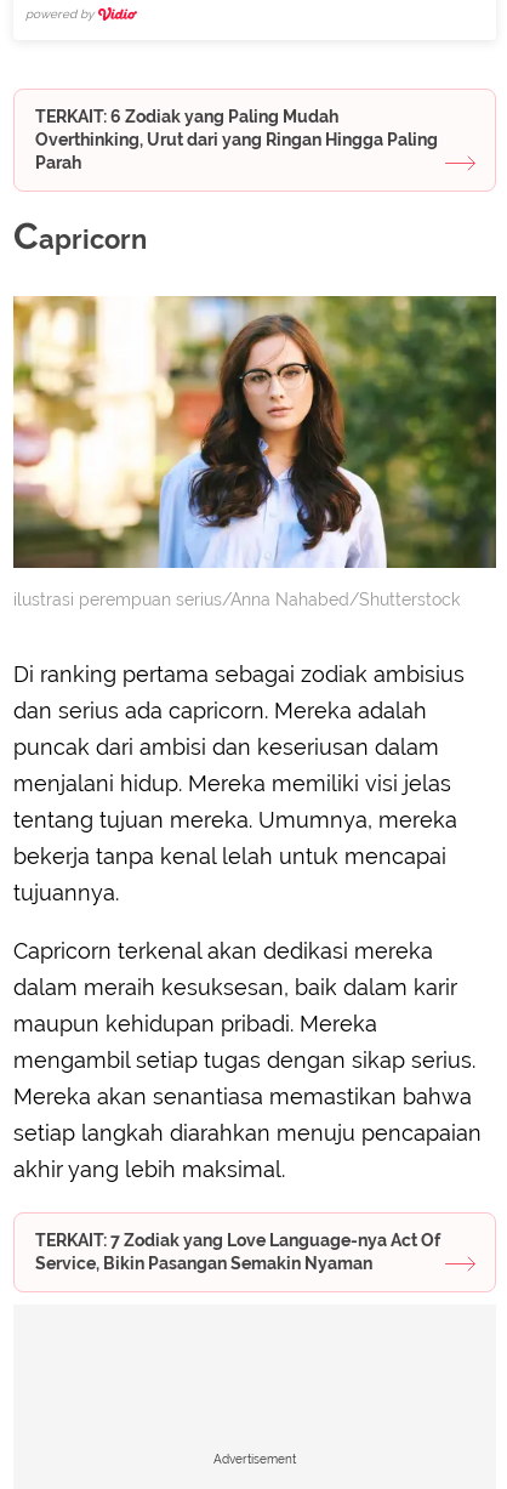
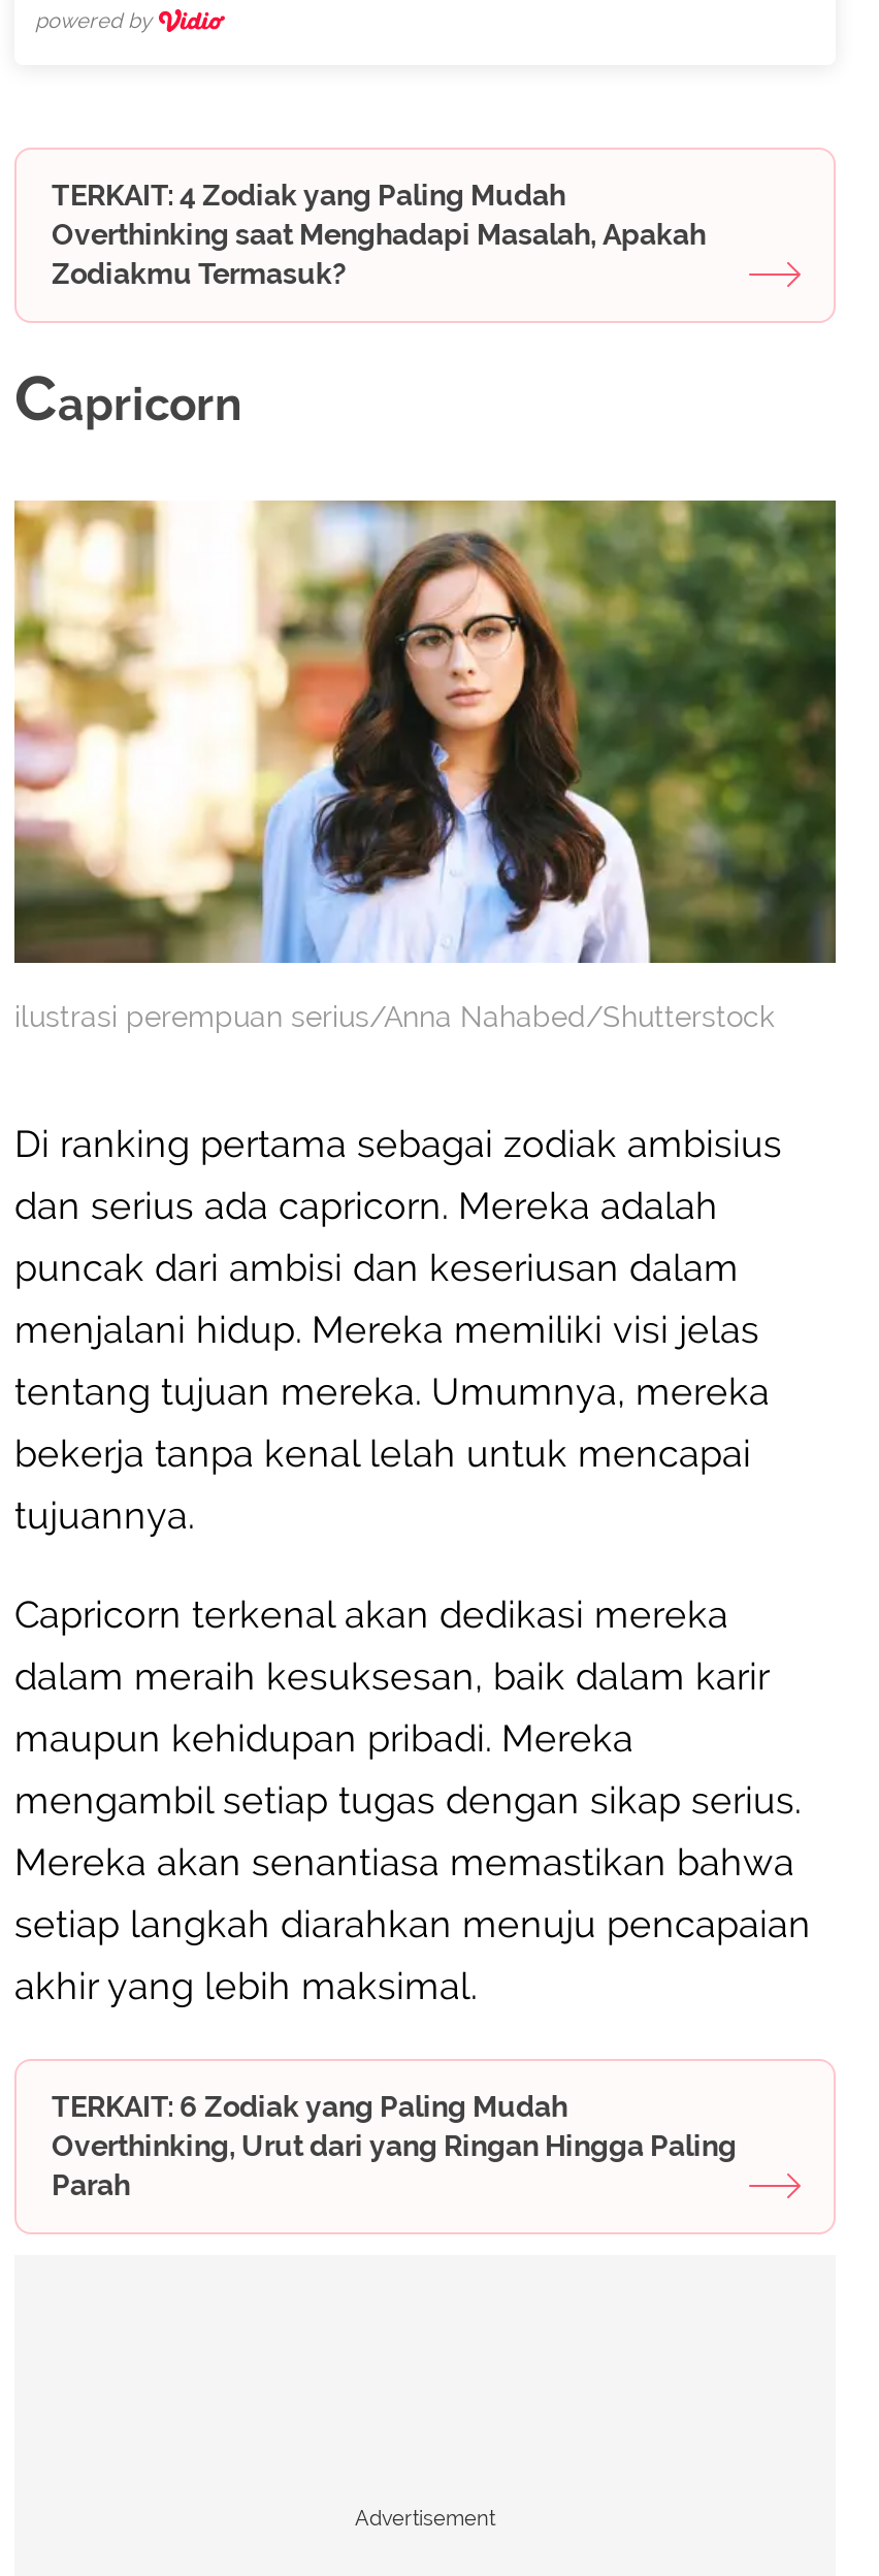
+ TERKAIT: 4 Zodiak yang Paling Mudah
+ Overthinking saat Menghadapi Masalah, Apakah
+ Zodiakmu Termasuk?

moved down: TERKAIT: 6 Zodiak yang Paling Mudah | Overthinking, Urut dari yang Ringan Hingga Paling | Parah

- TERKAIT: 7 Zodiak yang Love Language-nya Act Of
- Service, Bikin Pasangan Semakin Nyaman
